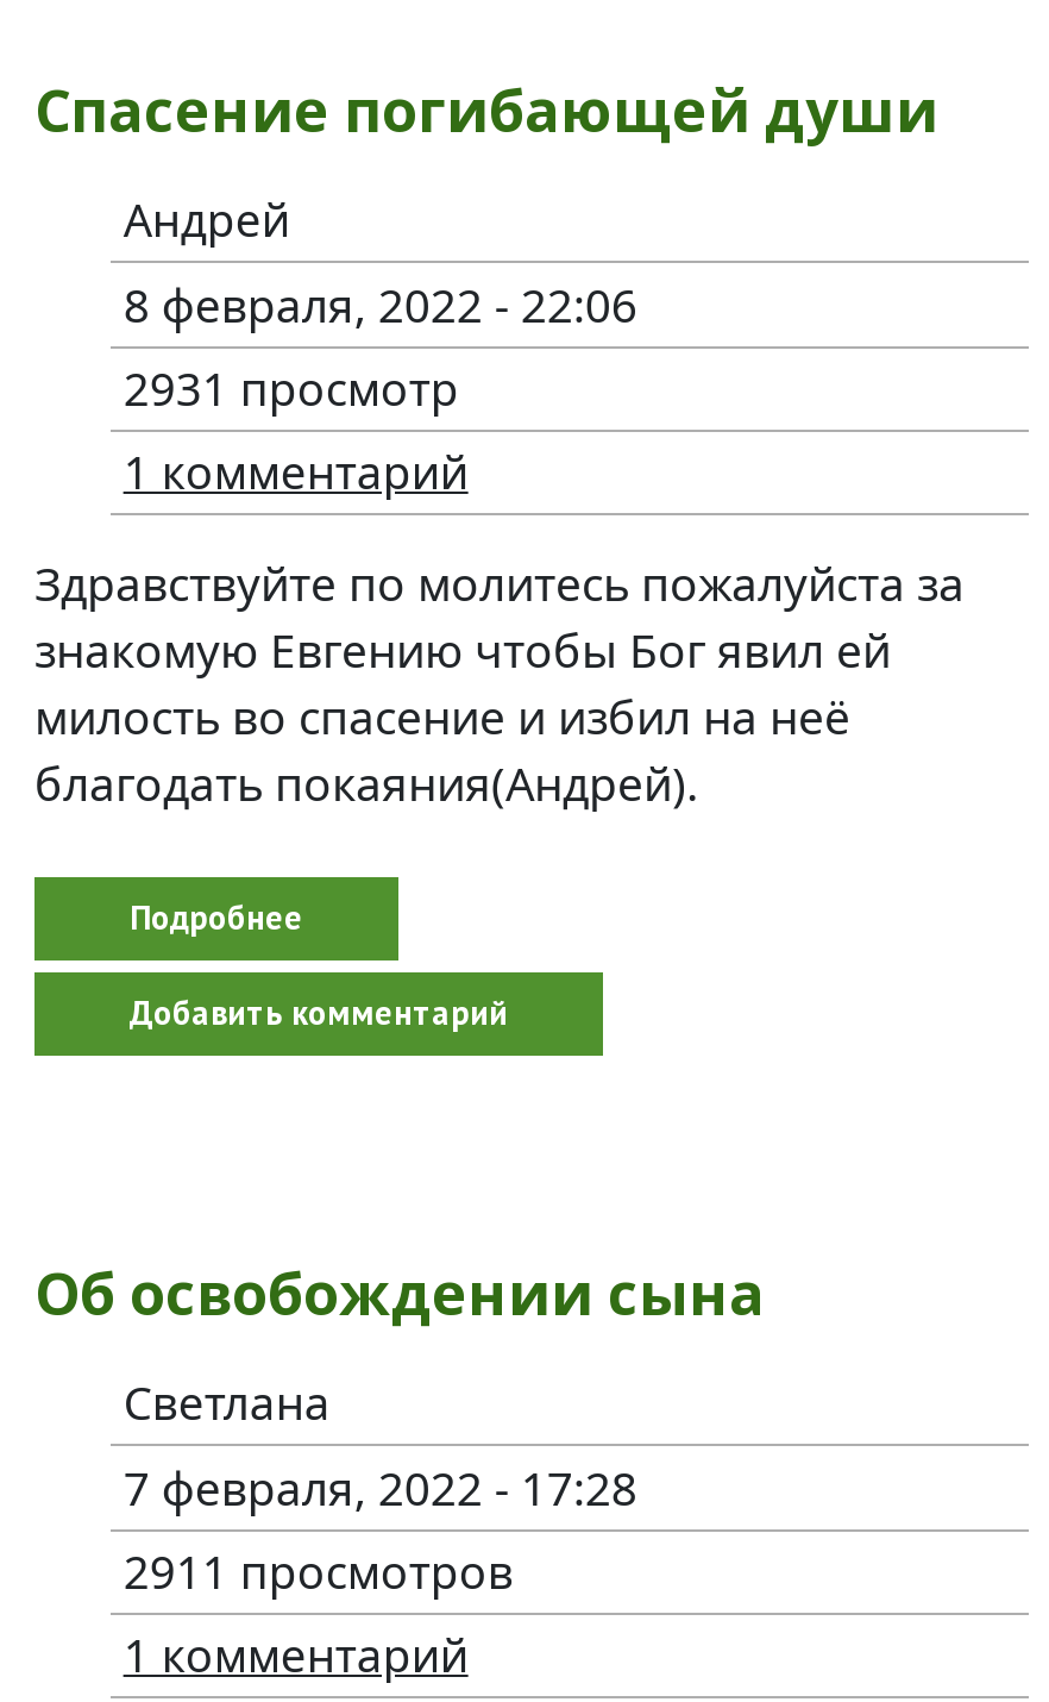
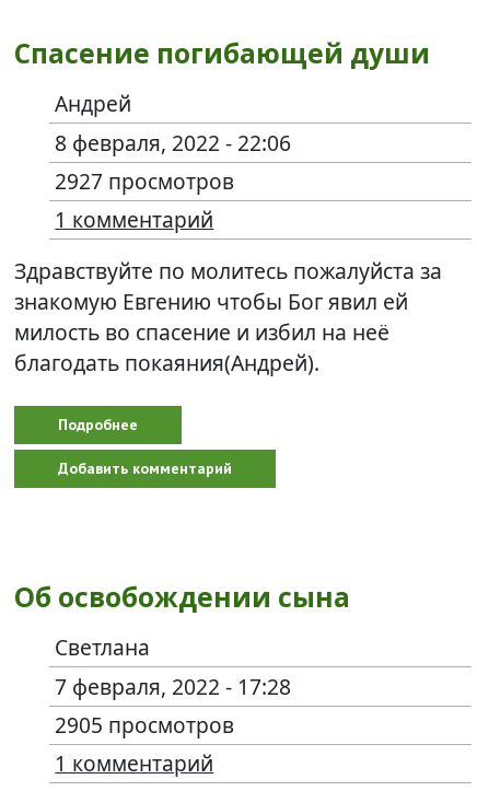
- 2931 просмотр
+ 2927 просмотров

- 2911 просмотров
+ 2905 просмотров
